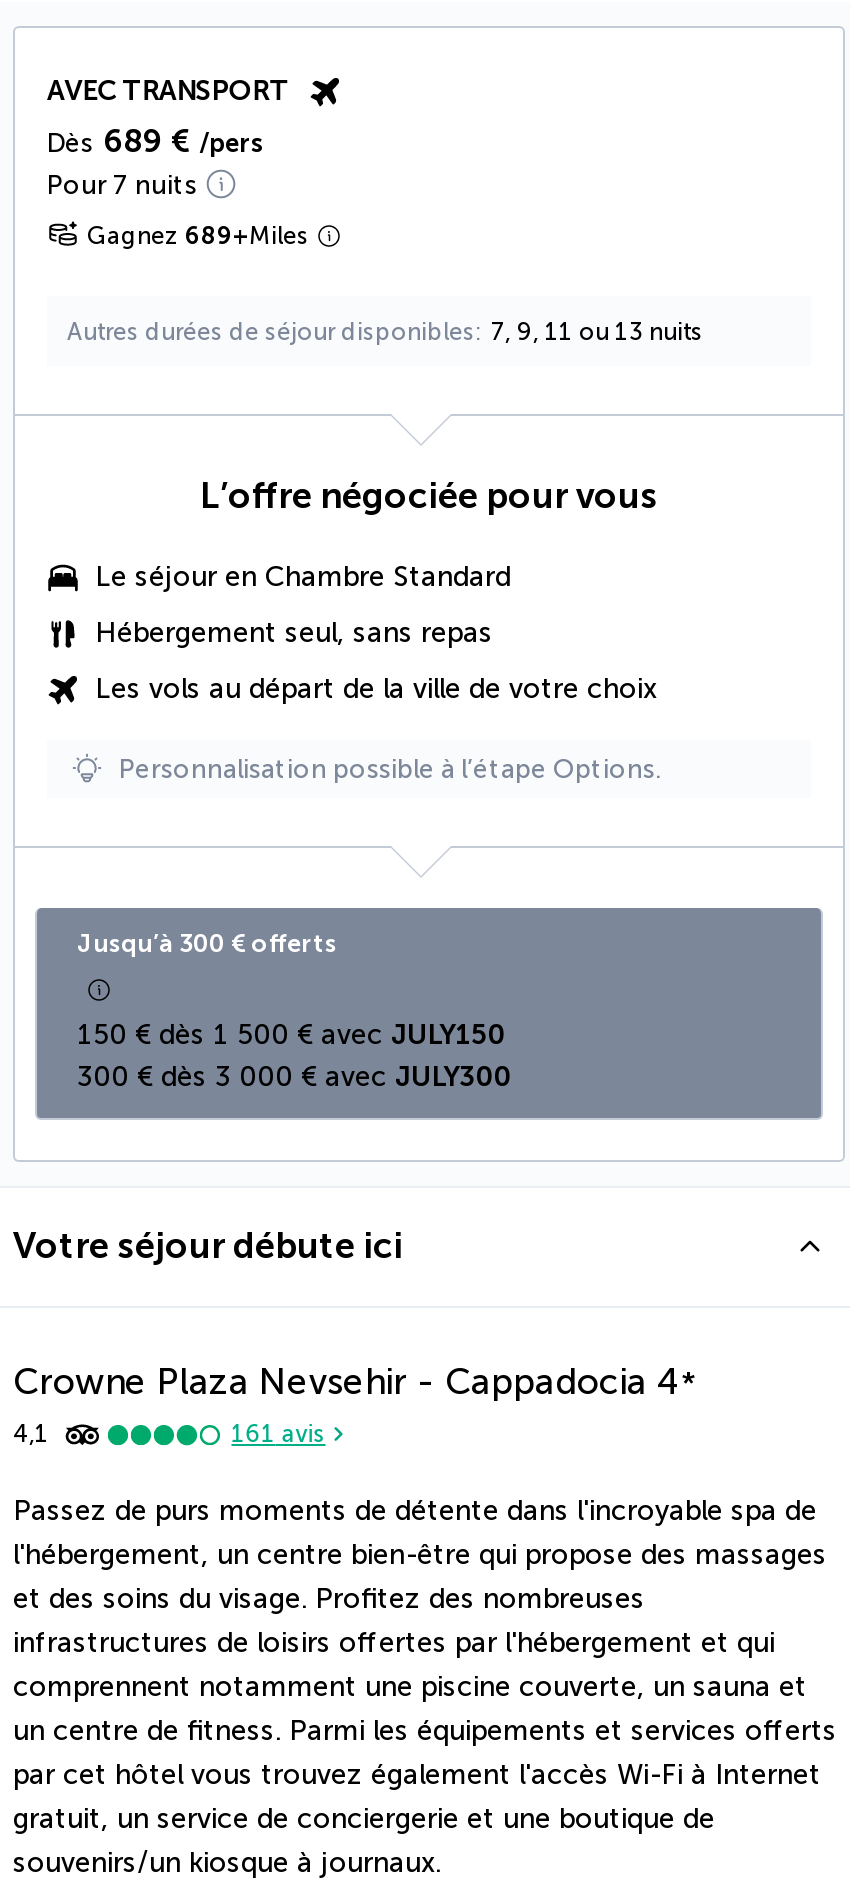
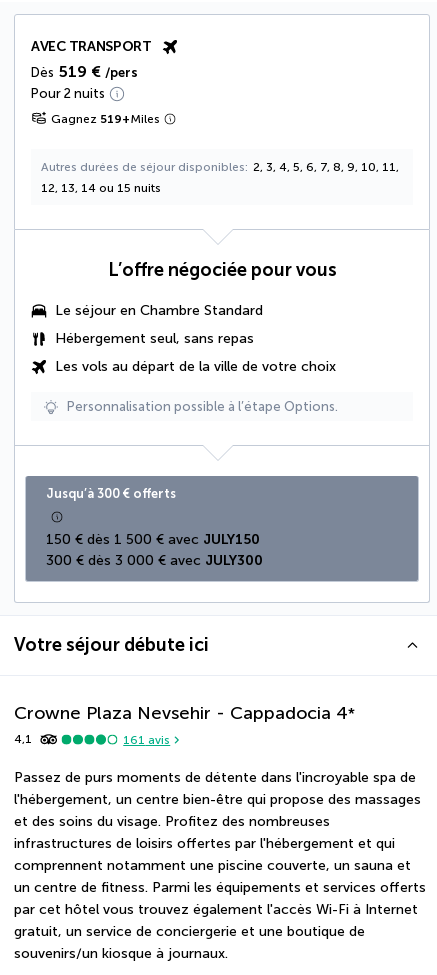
- Dès 689 € /pers
- Pour 7 nuits
- Gagnez 689+Miles
- Autres durées de séjour disponibles 7, 9, 11 ou 13 nuits
+ Dès 519 € /pers
+ Pour 2 nuits
+ Gagnez 519+Miles
+ Autres durées de séjour disponibles 2, 3, 4, 5, 6, 7, 8, 9, 10, 11,
+ 12, 13, 14 ou 15 nuits
